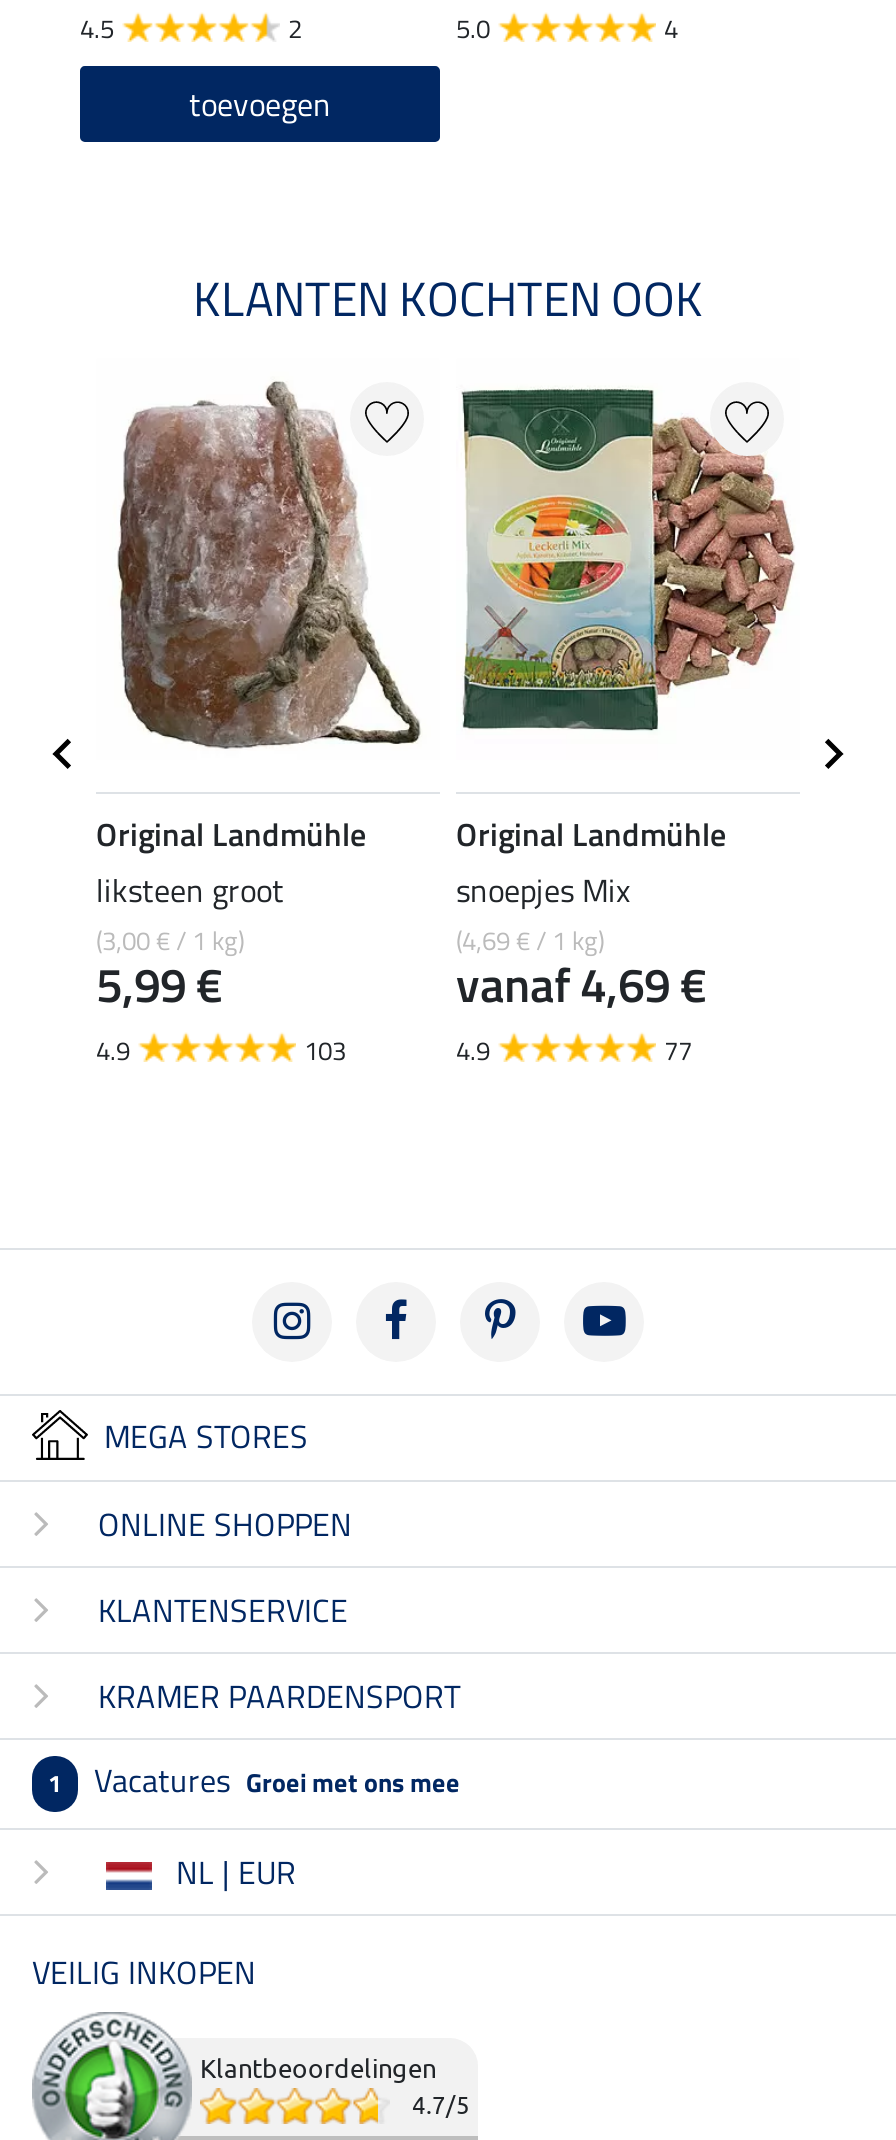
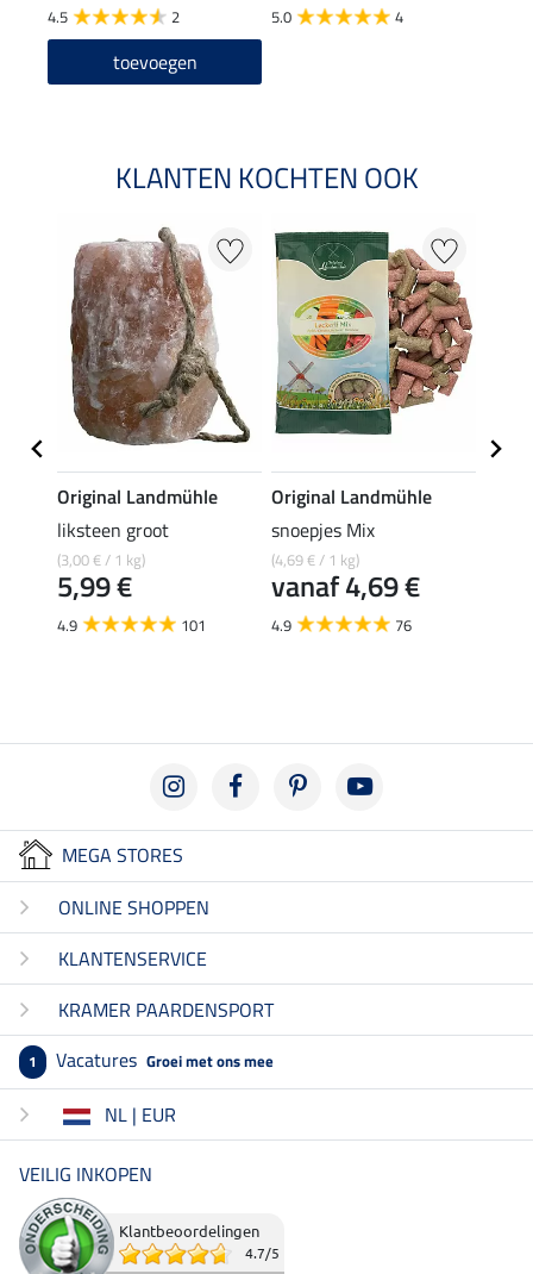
- 103
+ 101

- 77
+ 76
